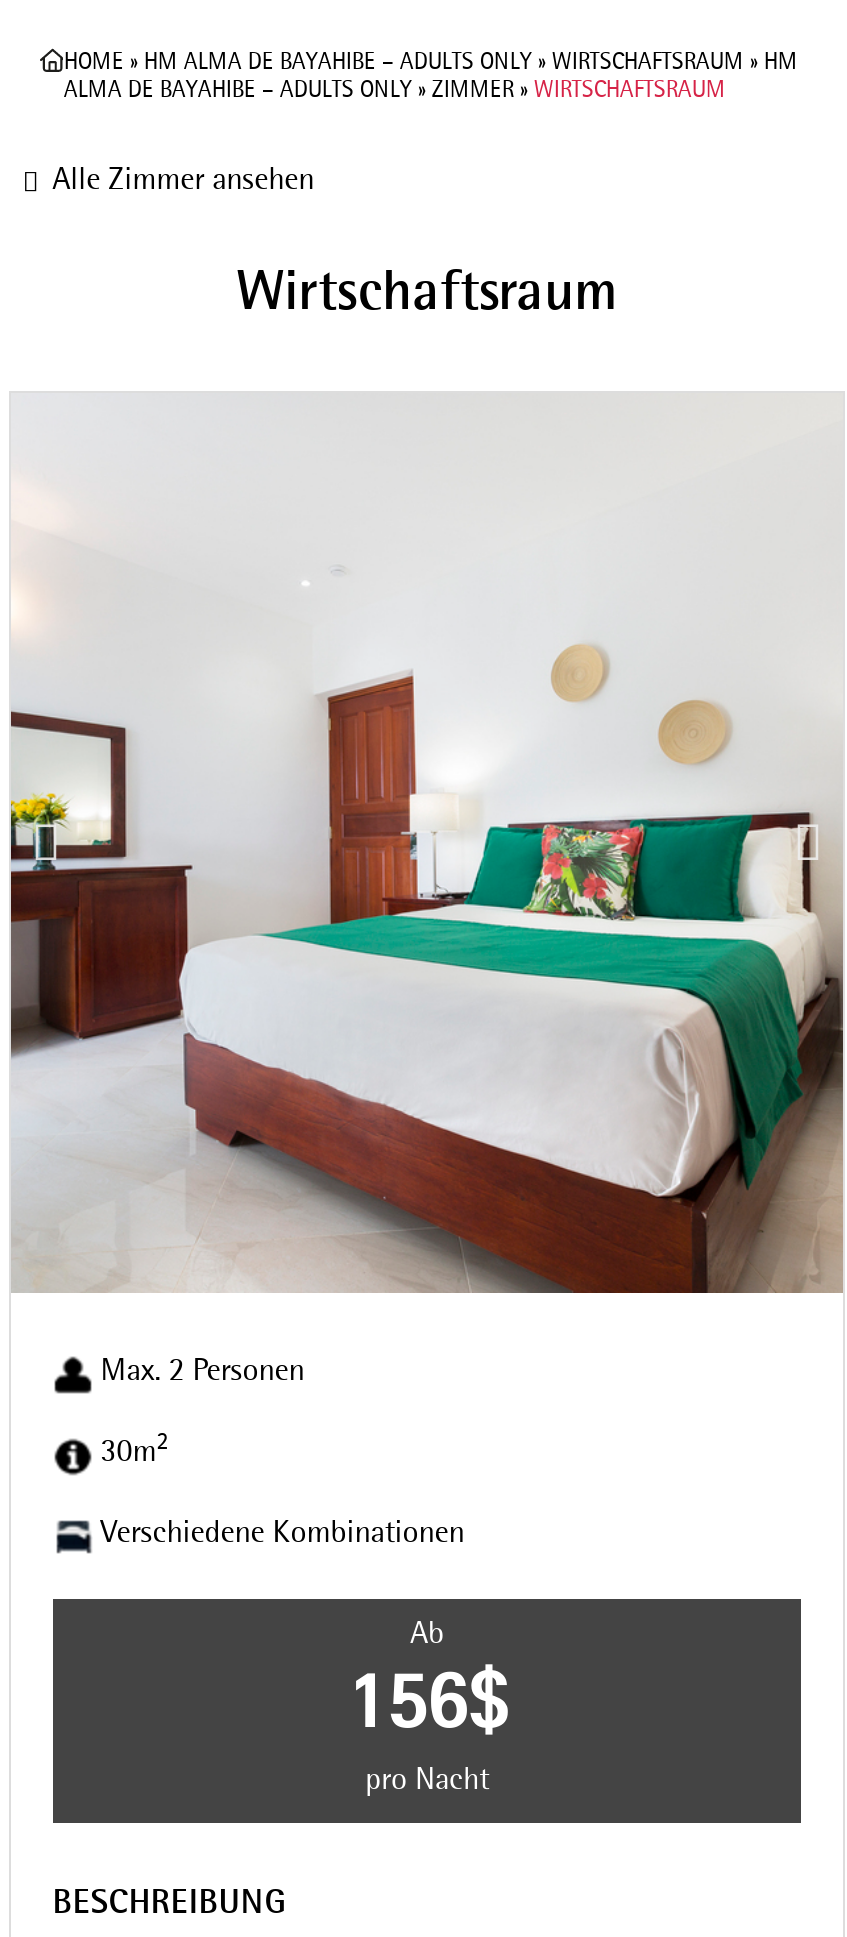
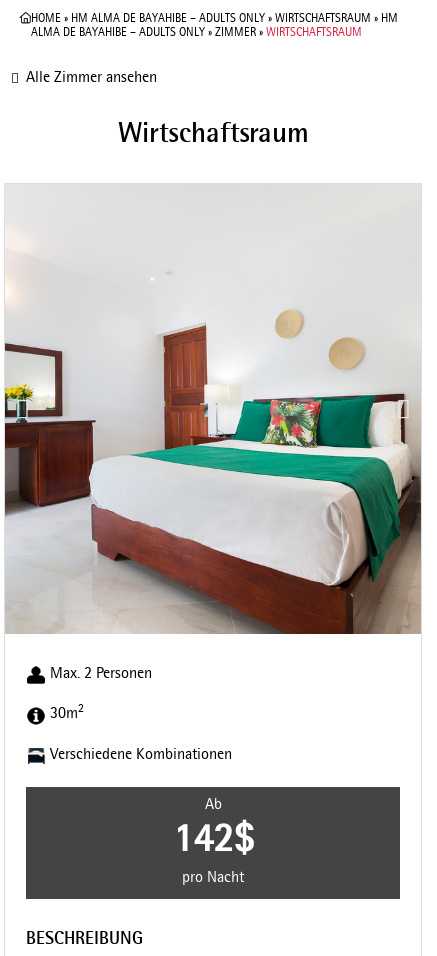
- 156$
+ 142$
